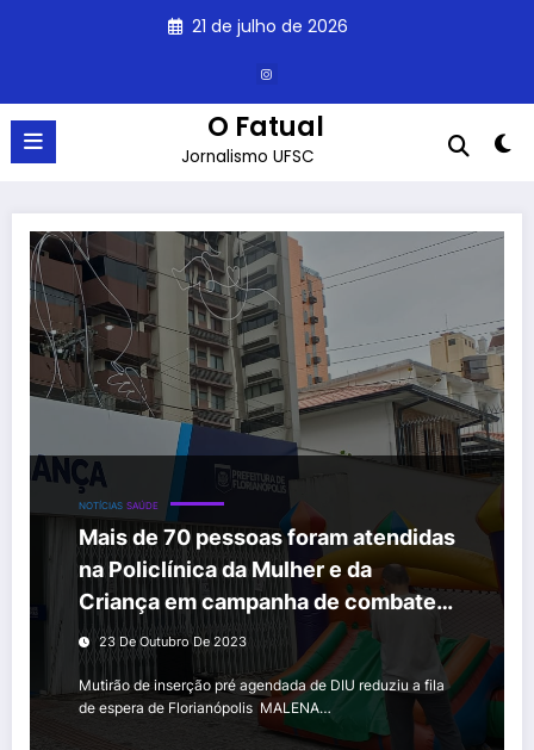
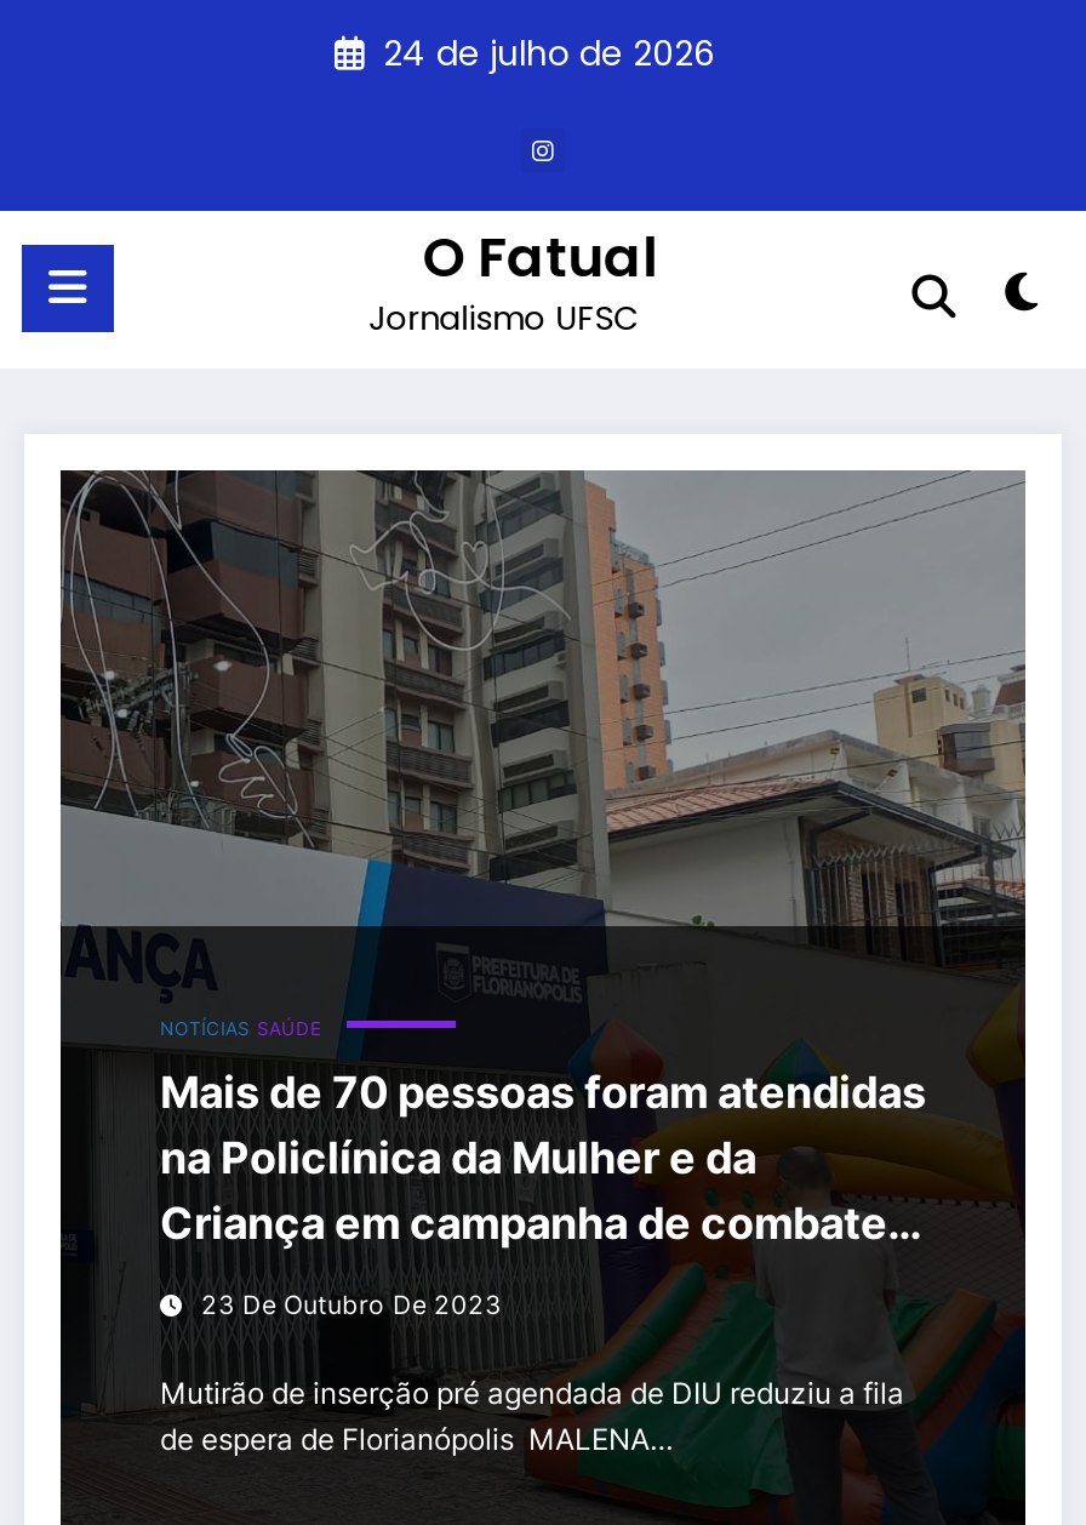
- 21 de julho de 2026
+ 24 de julho de 2026
